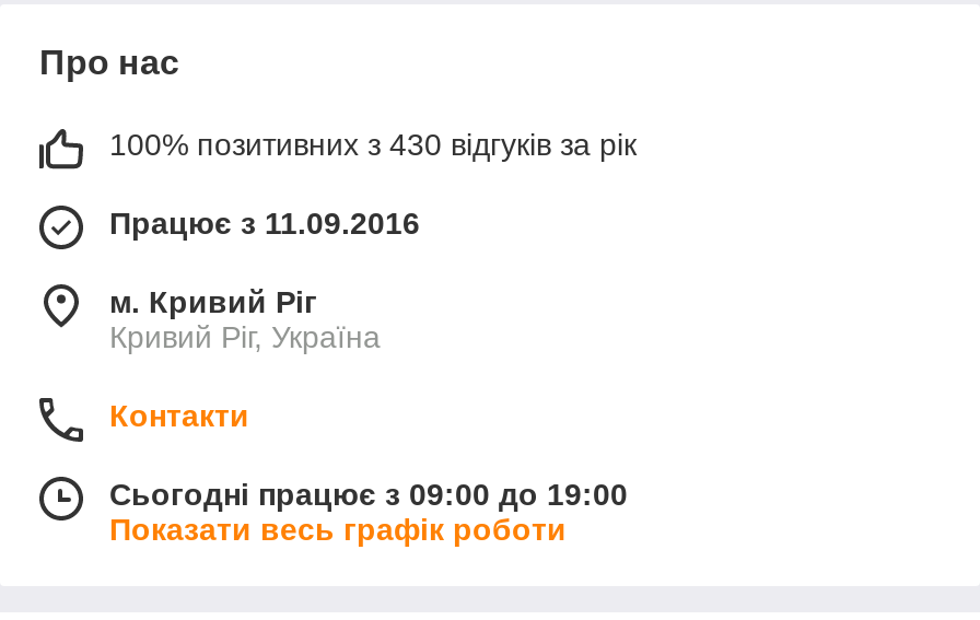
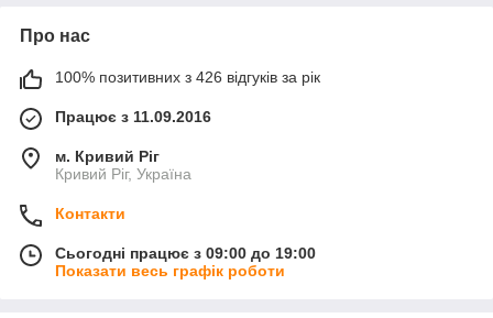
- 100% позитивних з 430 відгуків за рік
+ 100% позитивних з 426 відгуків за рік
